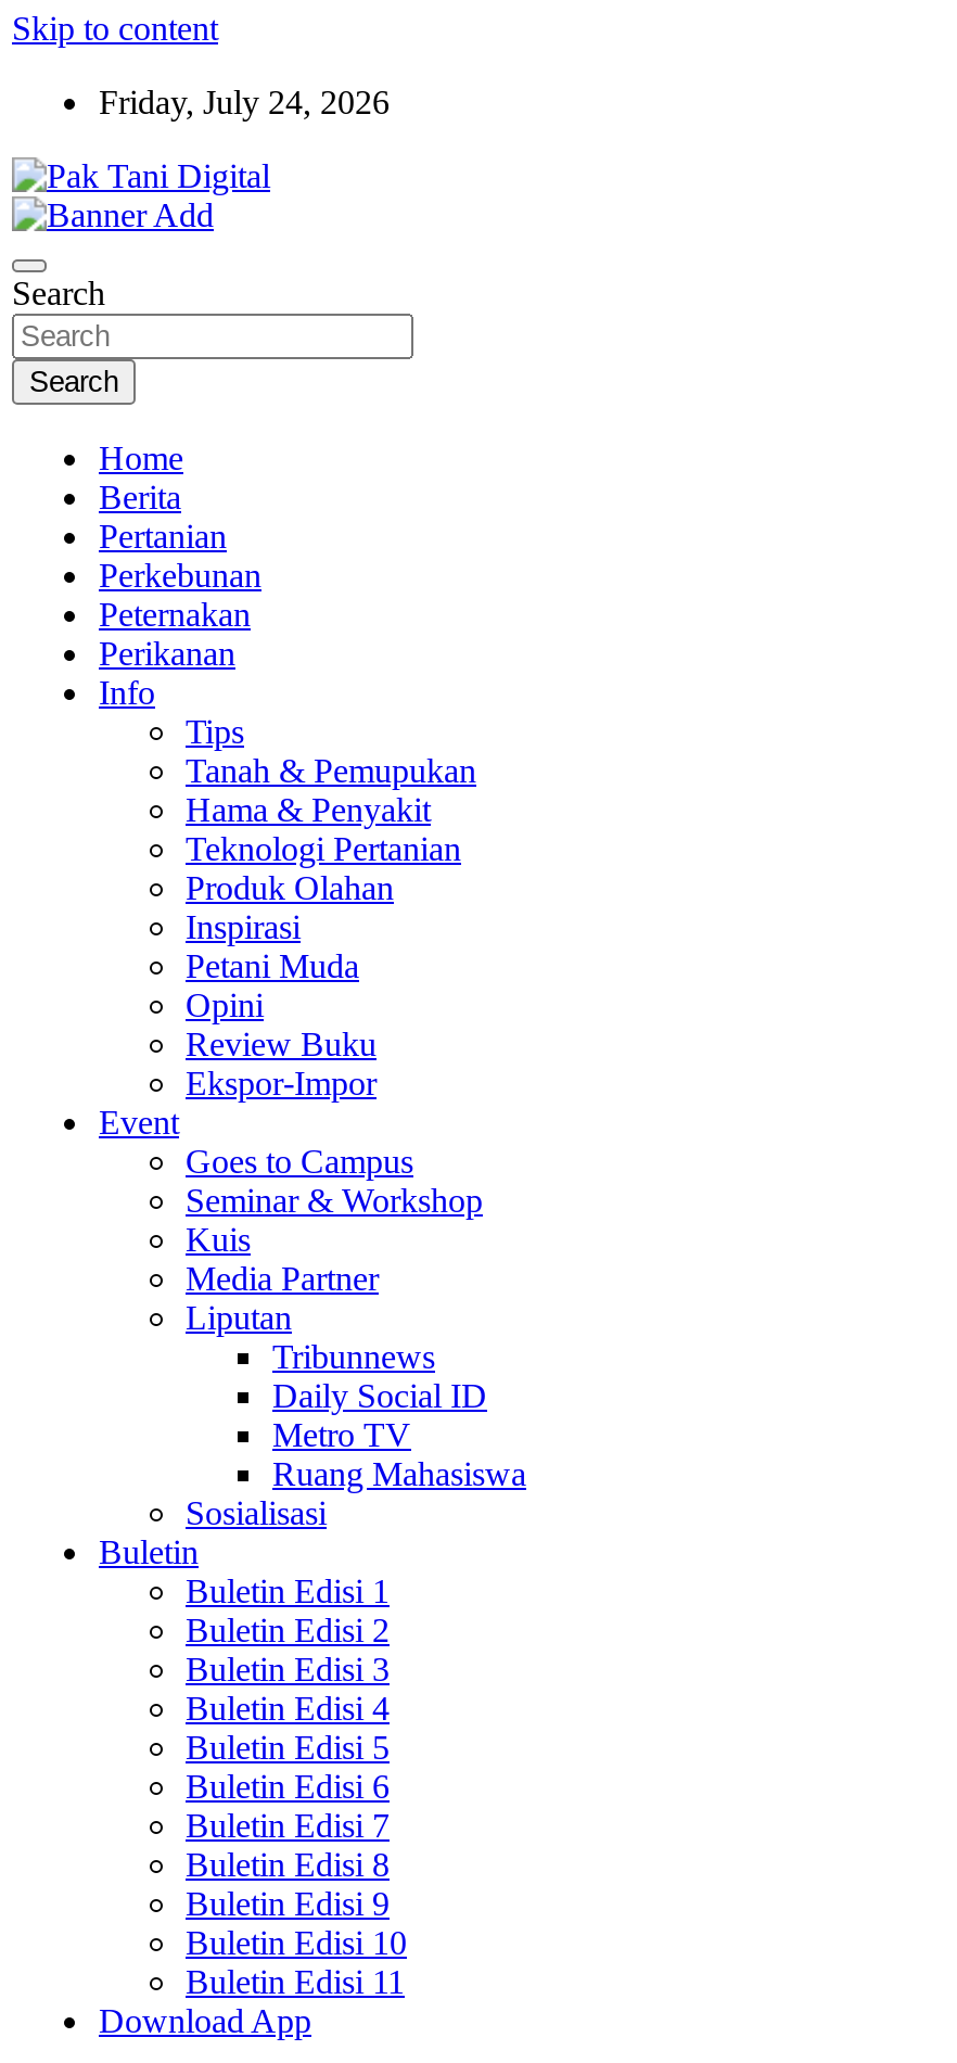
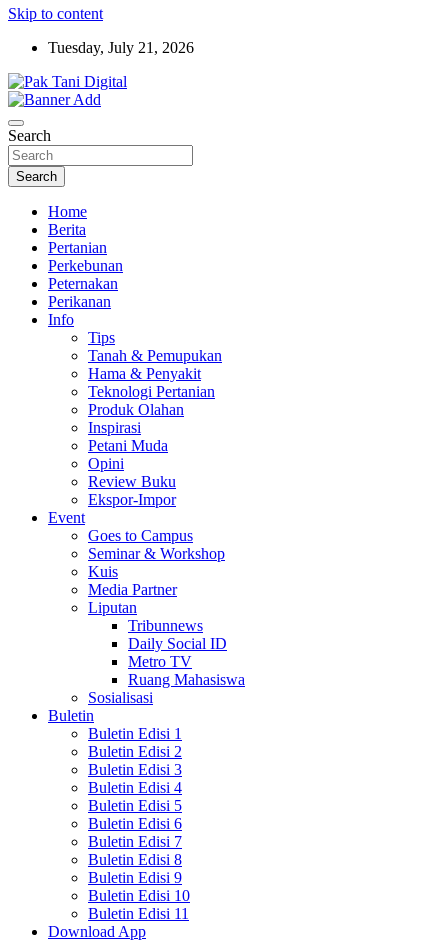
- Friday, July 24, 2026
+ Tuesday, July 21, 2026
